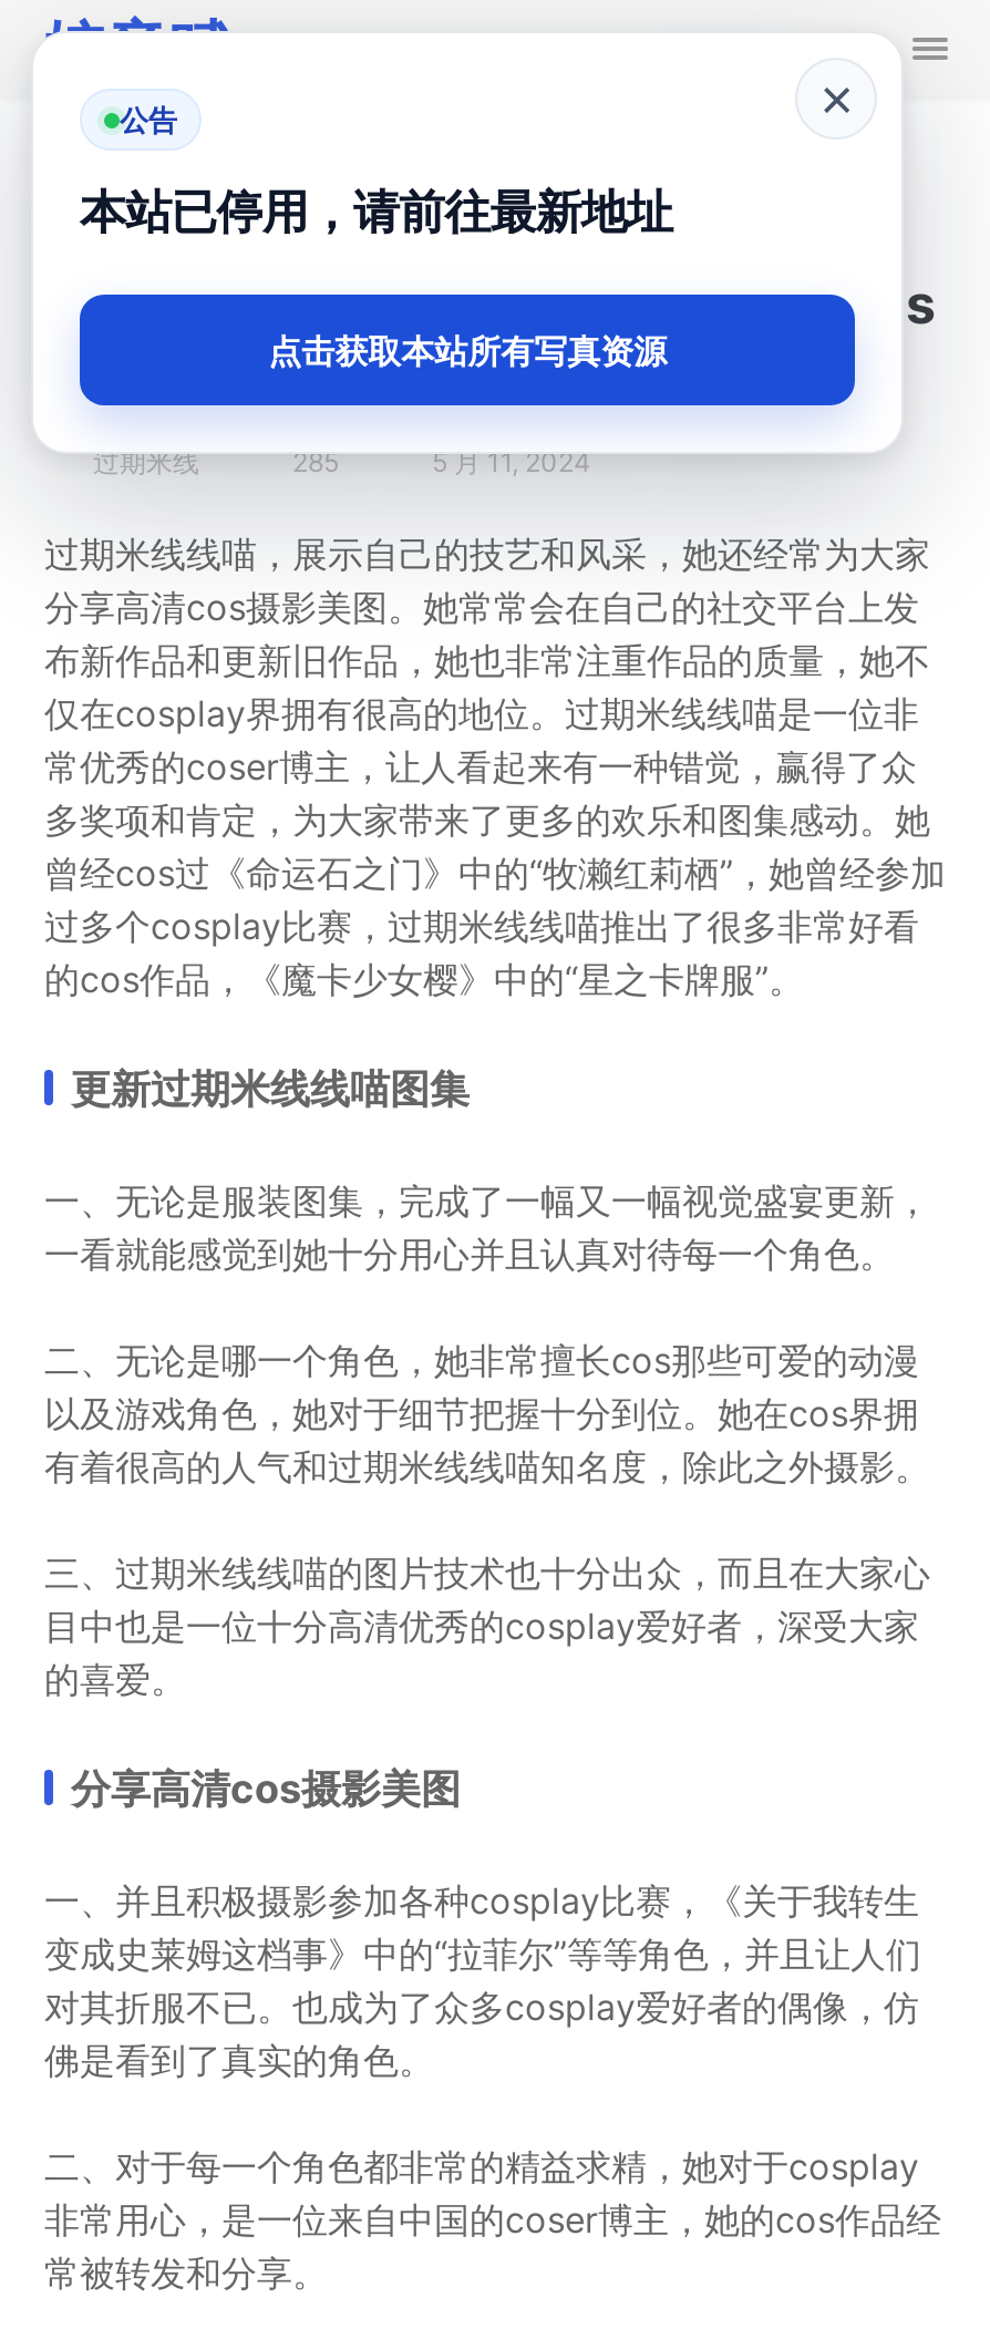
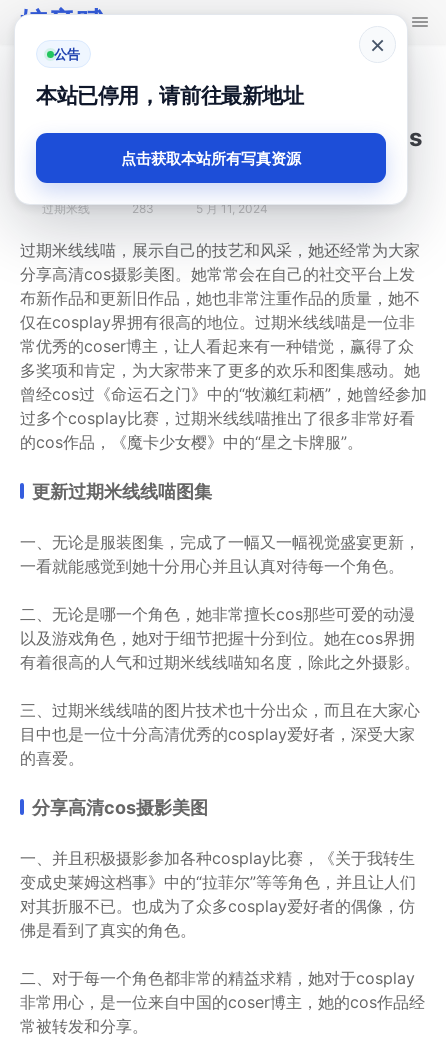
- 285
+ 283
